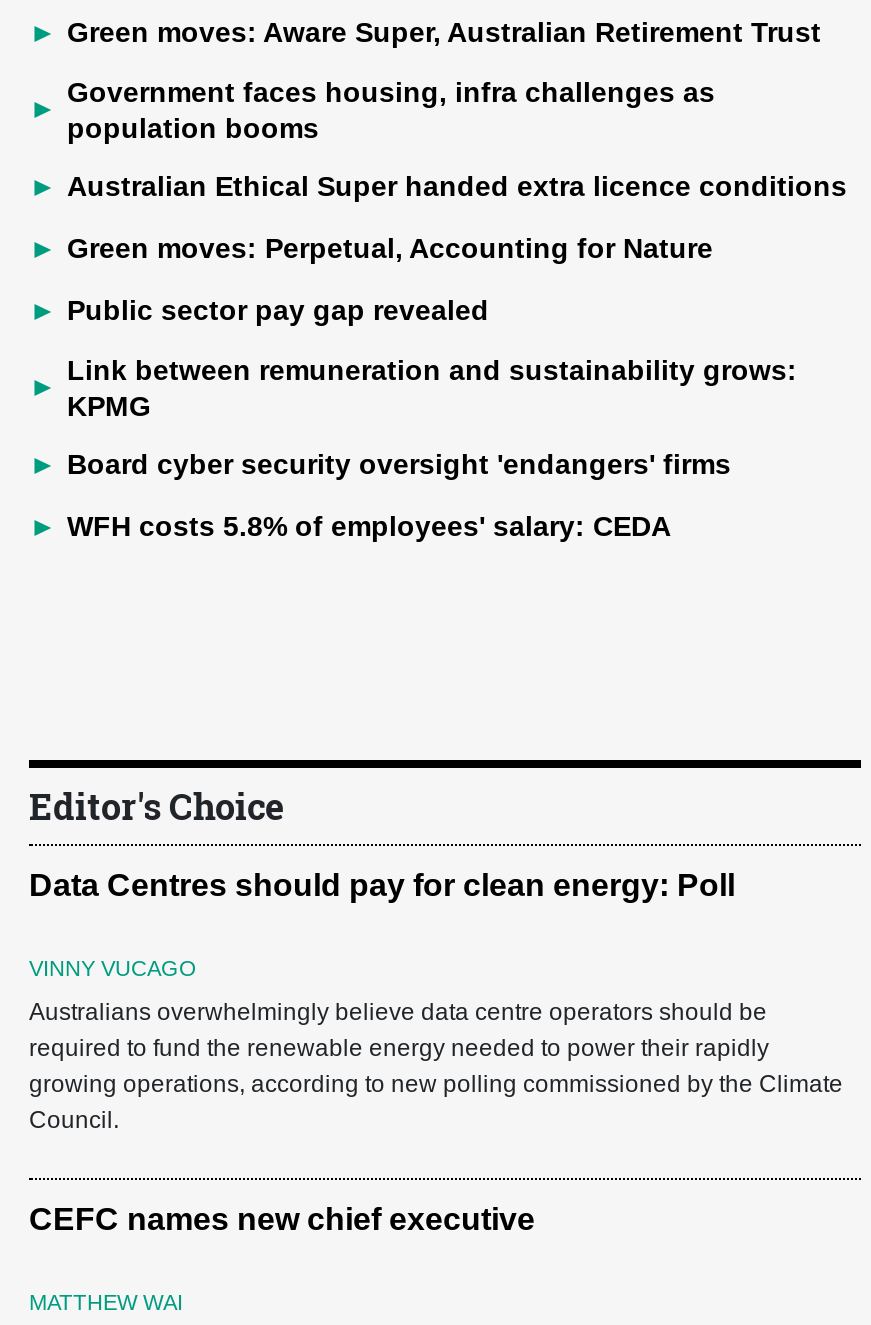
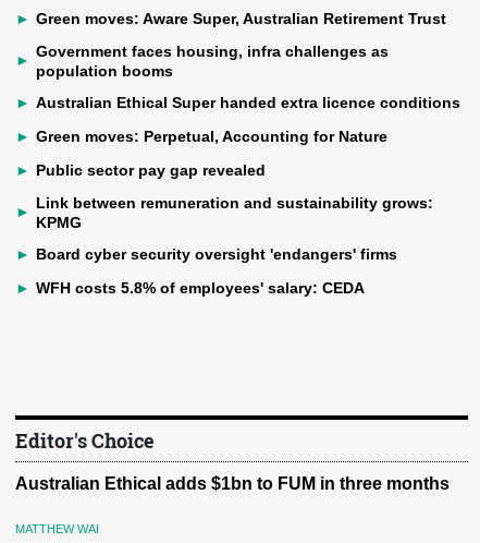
- Data Centres should pay for clean energy: Poll
- VINNY VUCAGO
- Australians overwhelmingly believe data centre operators should be
- required to fund the renewable energy needed to power their rapidly
- growing operations, according to new polling commissioned by the Climate
- Council.
- CEFC names new chief executive
+ Australian Ethical adds $1bn to FUM in three months
